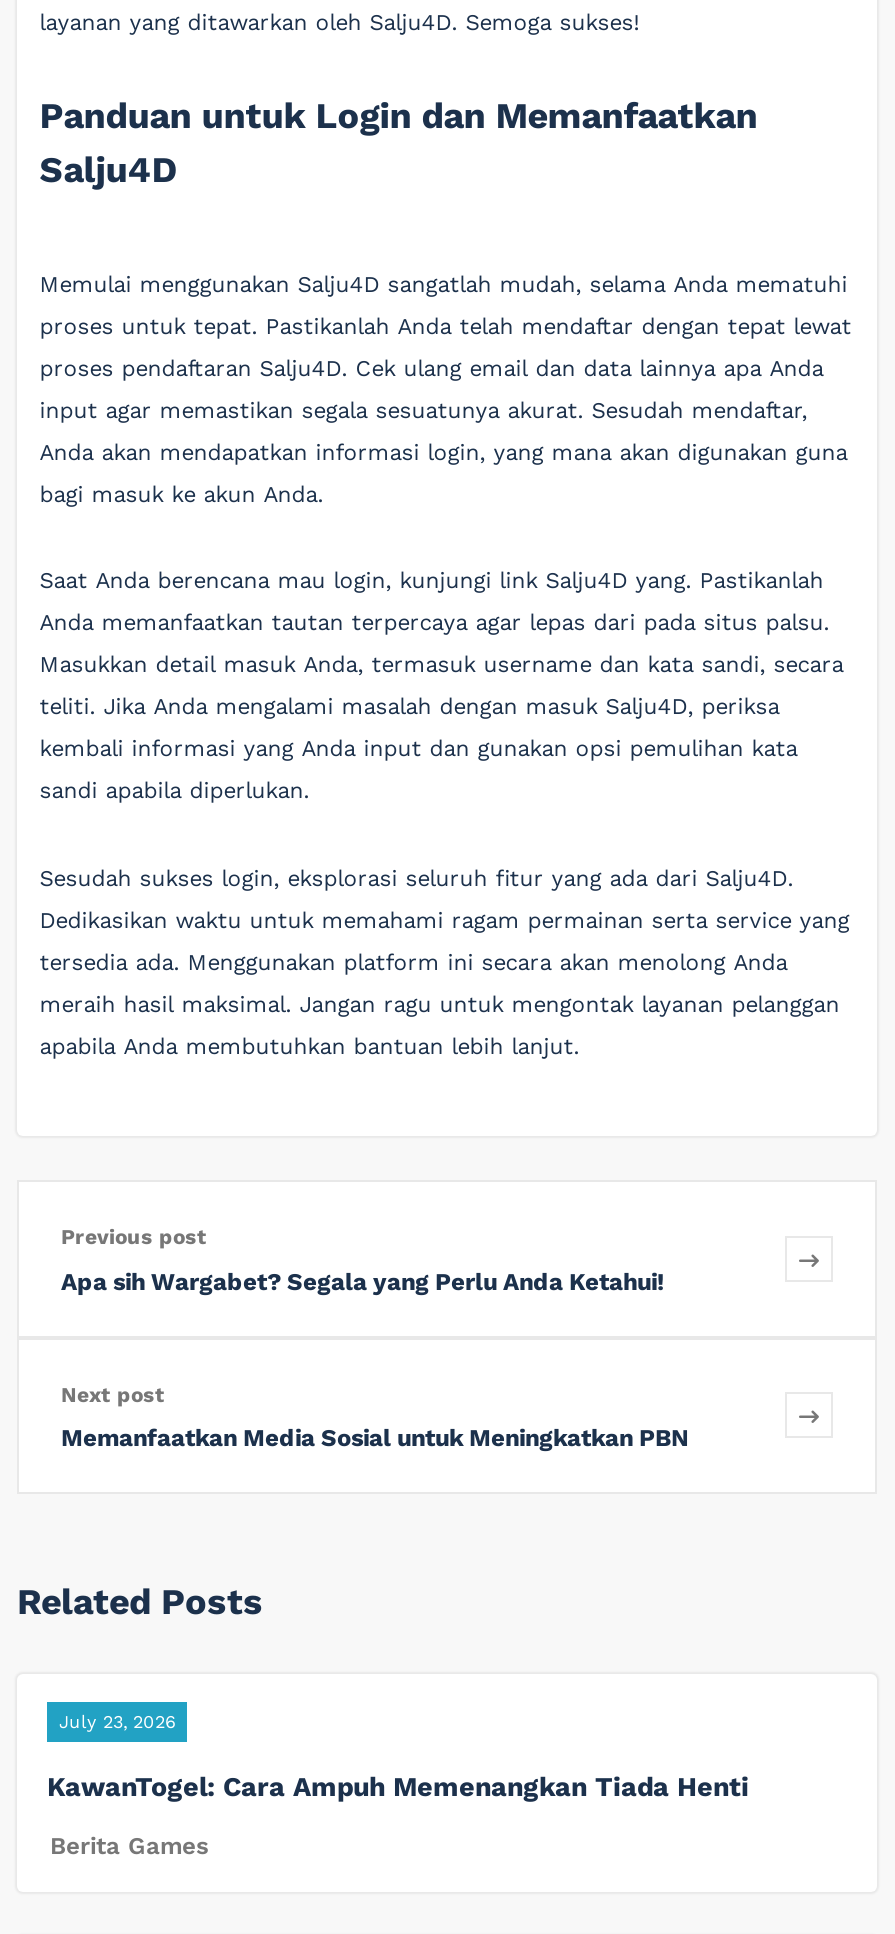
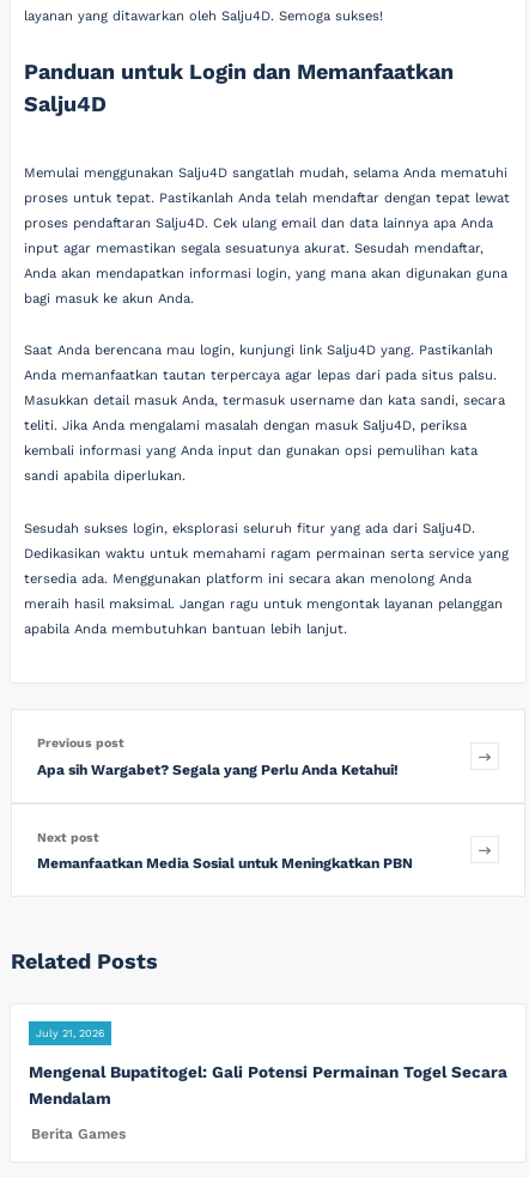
- July 23, 2026
+ July 21, 2026

- KawanTogel: Cara Ampuh Memenangkan Tiada Henti
+ Mengenal Bupatitogel: Gali Potensi Permainan Togel Secara
+ Mendalam
